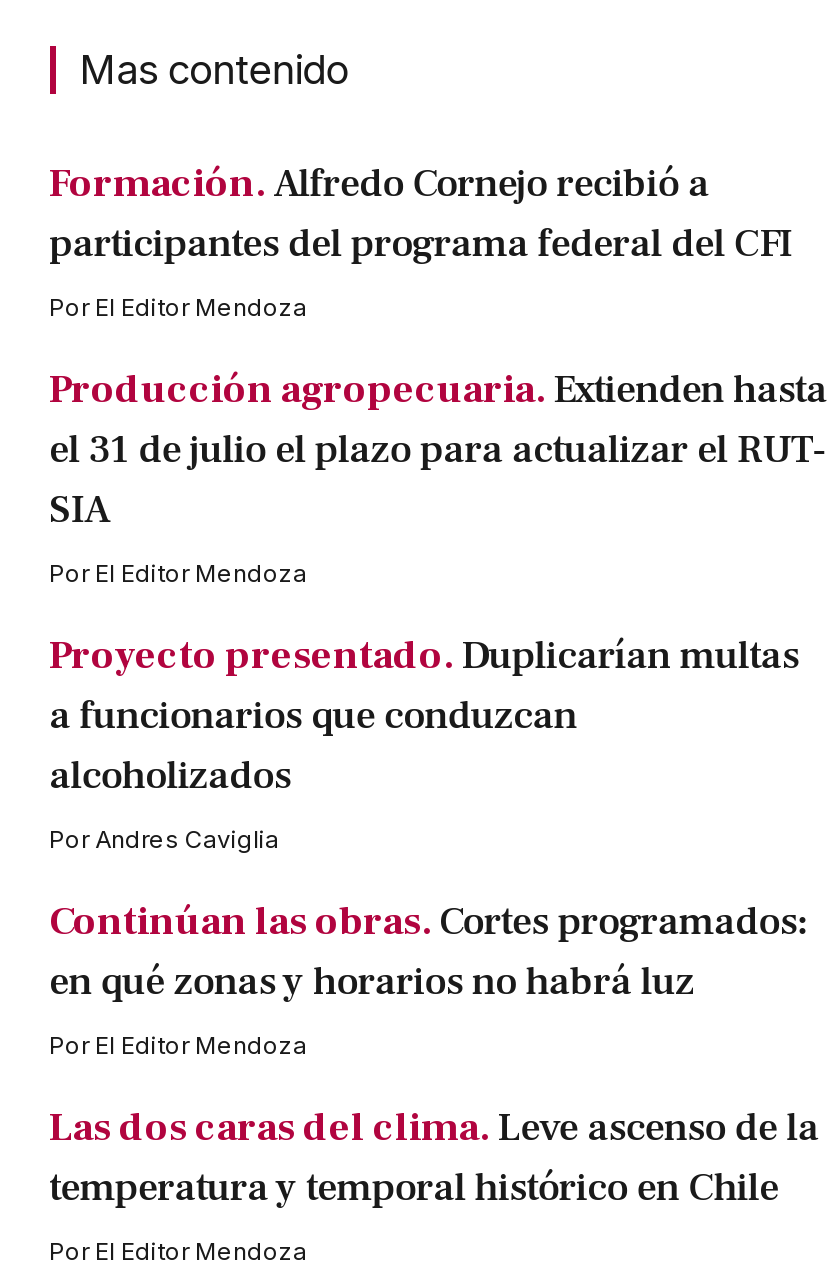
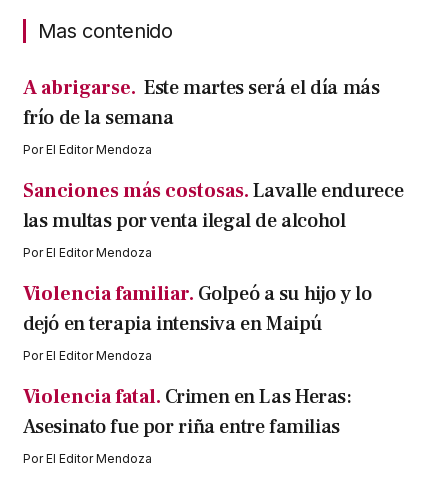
- Formación. Alfredo Cornejo recibió a
- participantes del programa federal del CFI
+ A abrigarse. Este martes será el día más
+ frío de la semana

- Producción agropecuaria. Extienden hasta
- el 31 de julio el plazo para actualizar el RUT-
- SIA
+ Sanciones más costosas. Lavalle endurece
+ las multas por venta ilegal de alcohol

- Proyecto presentado. Duplicarían multas
- a funcionarios que conduzcan
- alcoholizados
- Por Andres Caviglia
- Continúan las obras. Cortes programados:
- en qué zonas y horarios no habrá luz
+ Violencia familiar. Golpeó a su hijo y lo
+ dejó en terapia intensiva en Maipú

- Las dos caras del clima. Leve ascenso de la
- temperatura y temporal histórico en Chile
+ Violencia fatal. Crimen en Las Heras:
+ Asesinato fue por riña entre familias
